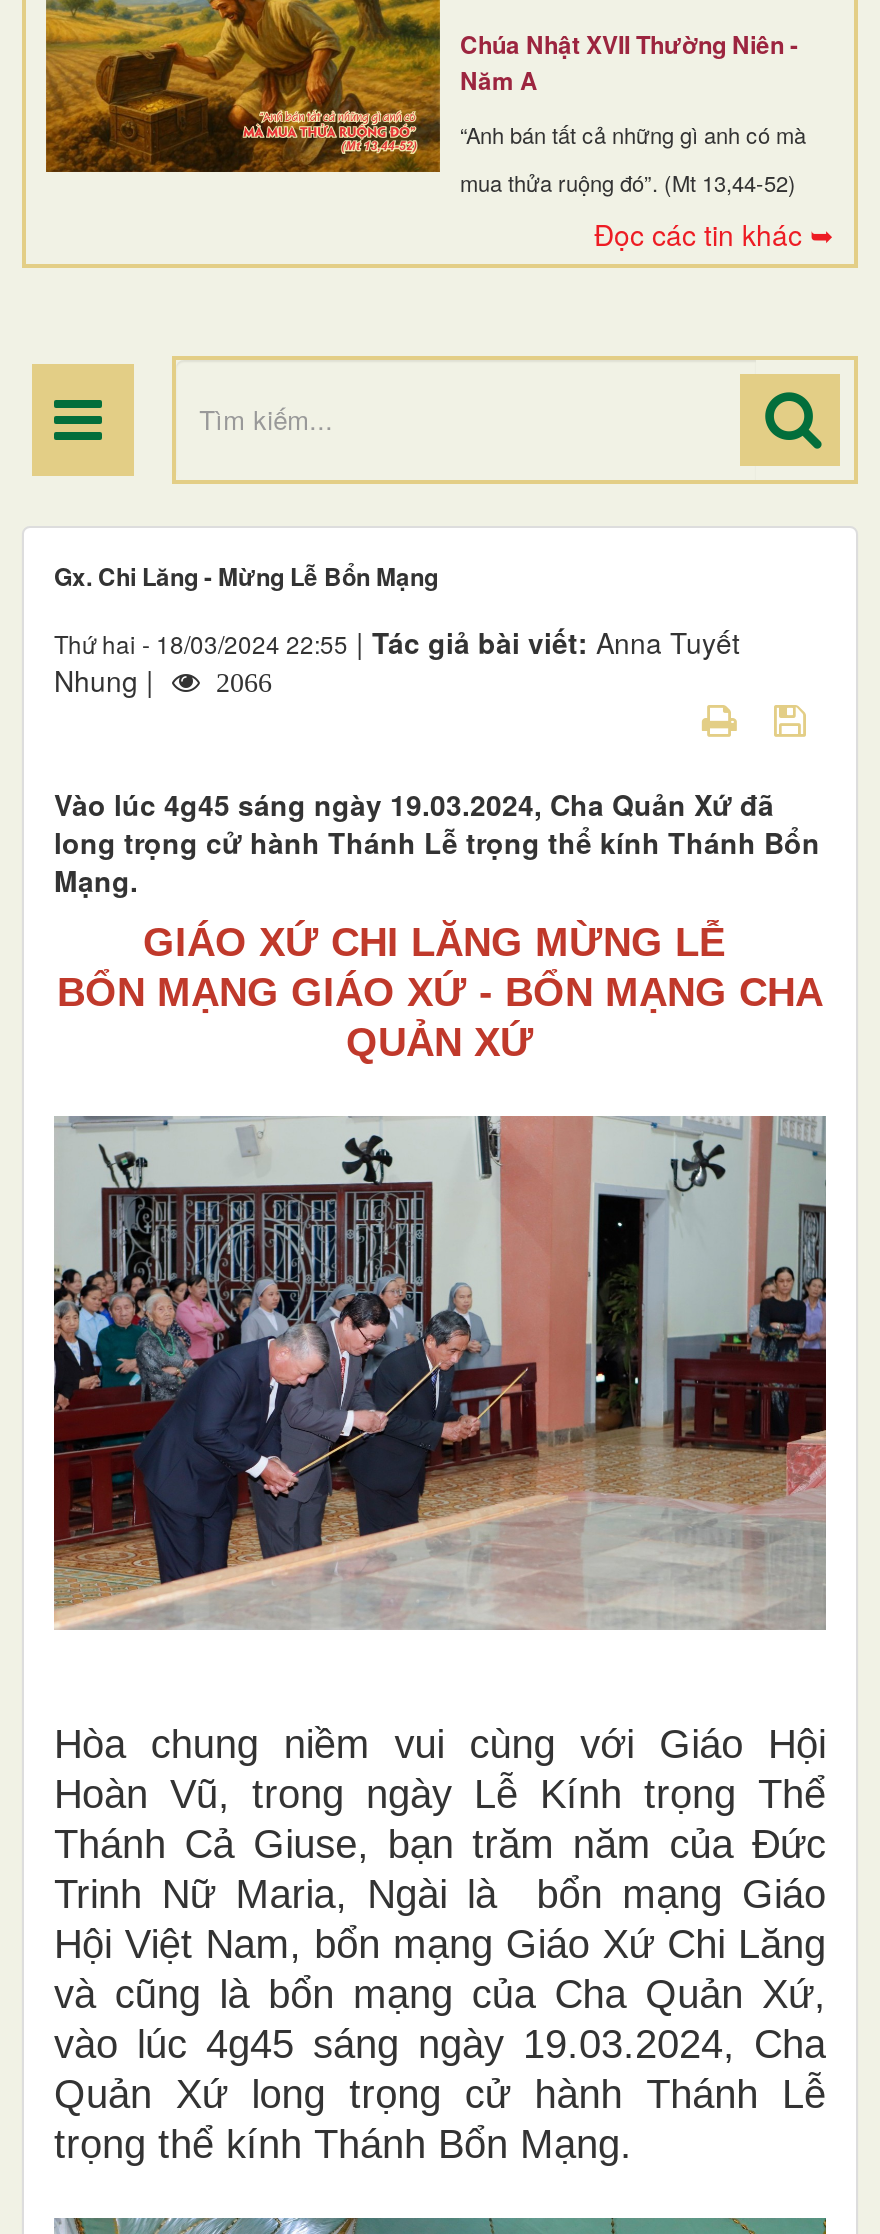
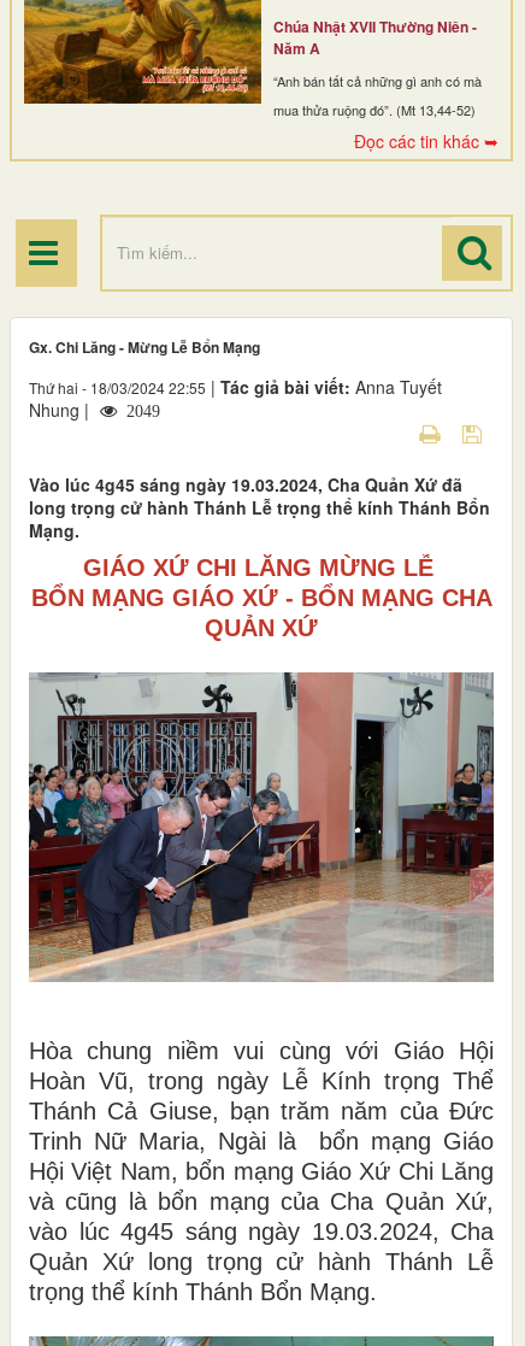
- 2066
+ 2049
